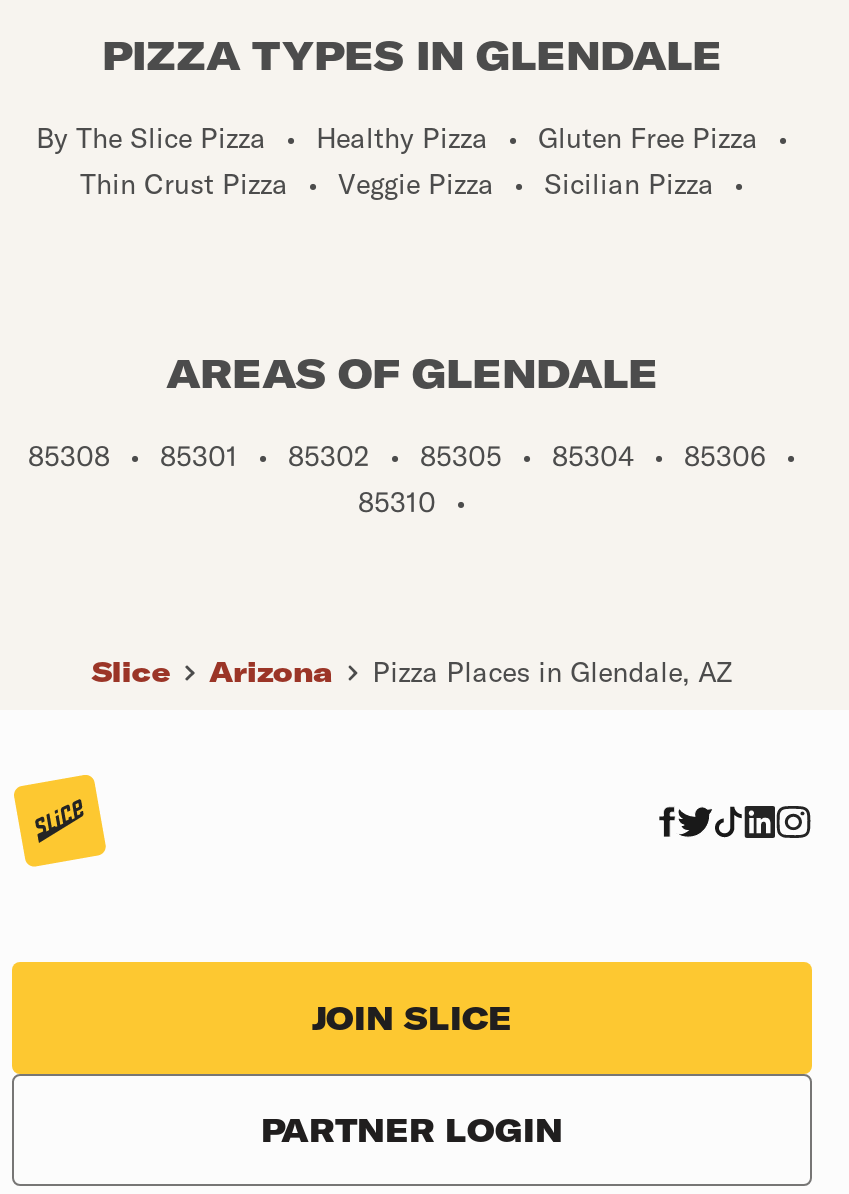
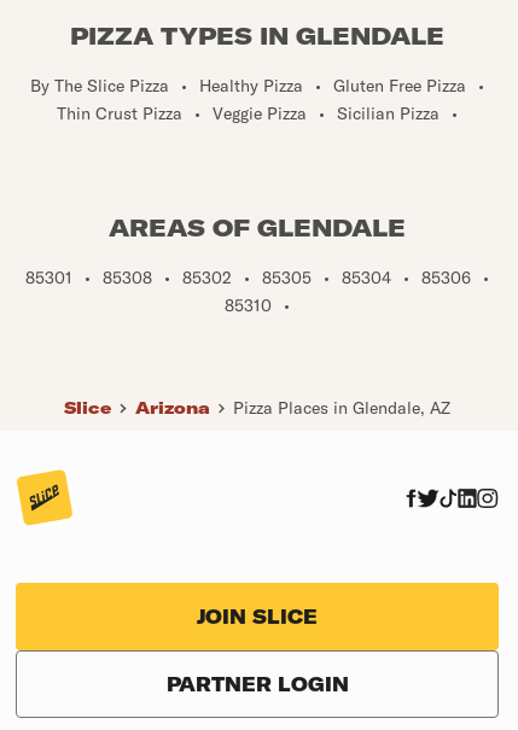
- 85308 • 85301 • 85302 • 85305 • 85304 • 85306 •
+ 85301 • 85308 • 85302 • 85305 • 85304 • 85306 •
